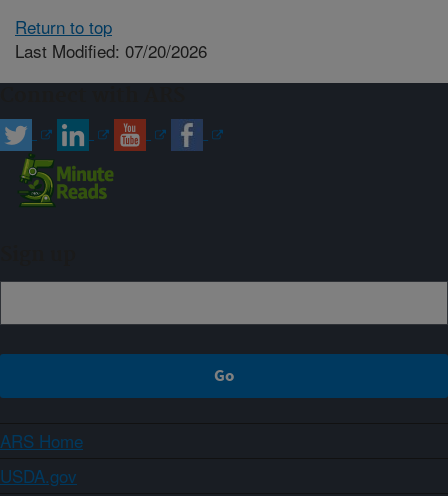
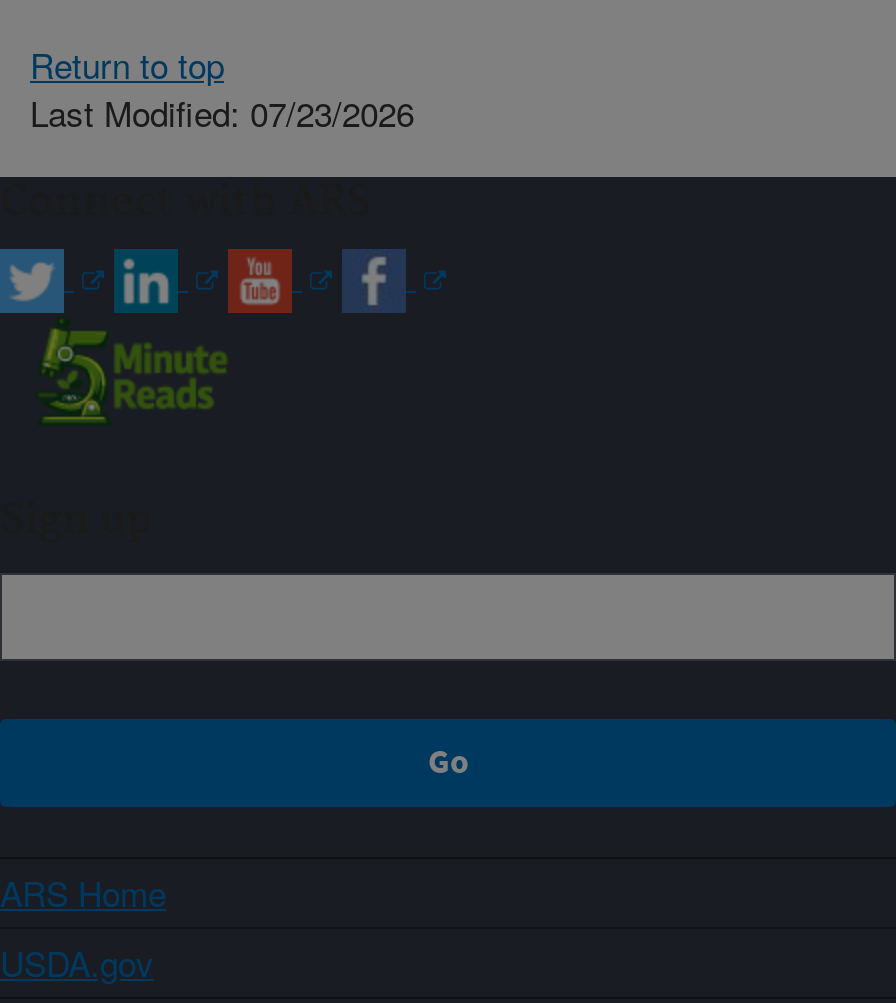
- Last Modified: 07/20/2026
+ Last Modified: 07/23/2026
